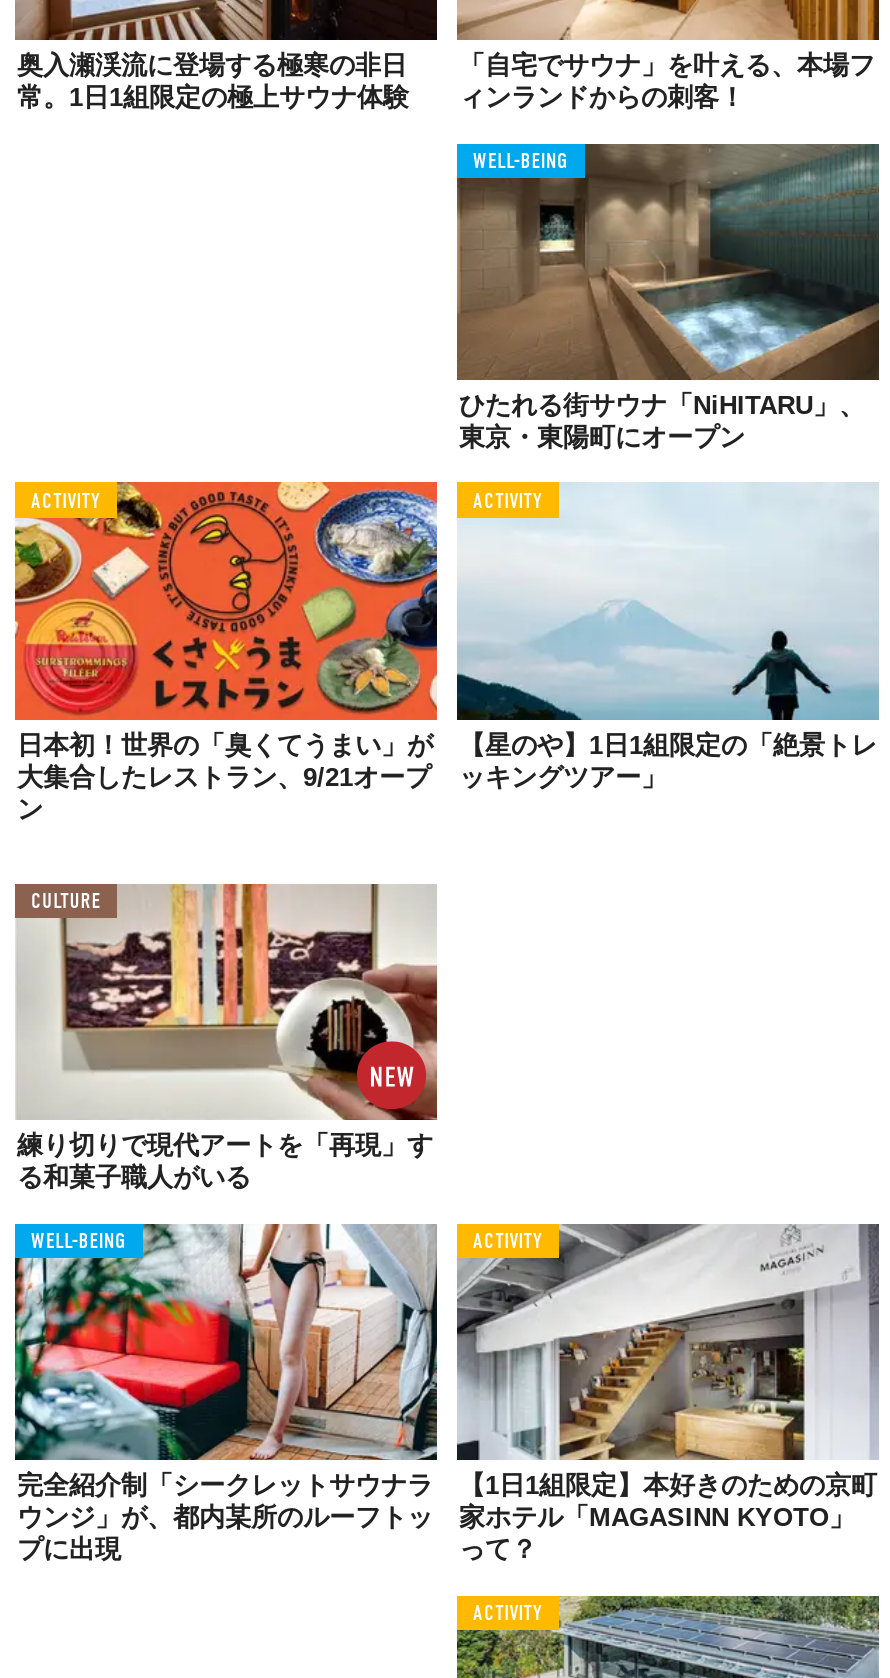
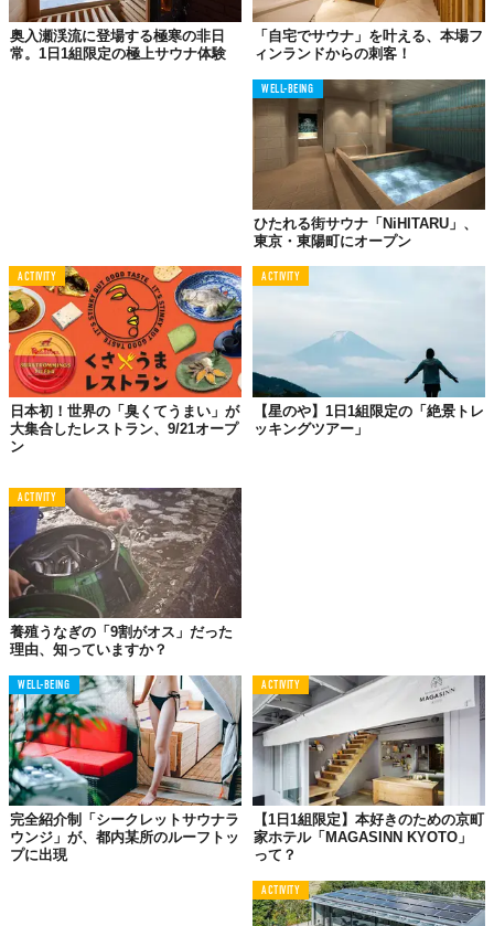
- [image]
- CULTURE
+ [image]
+ ACTIVITY

- 練り切りで現代アートを「再現」す
- る和菓子職人がいる
+ 養殖うなぎの「9割がオス」だった
+ 理由、知っていますか？
